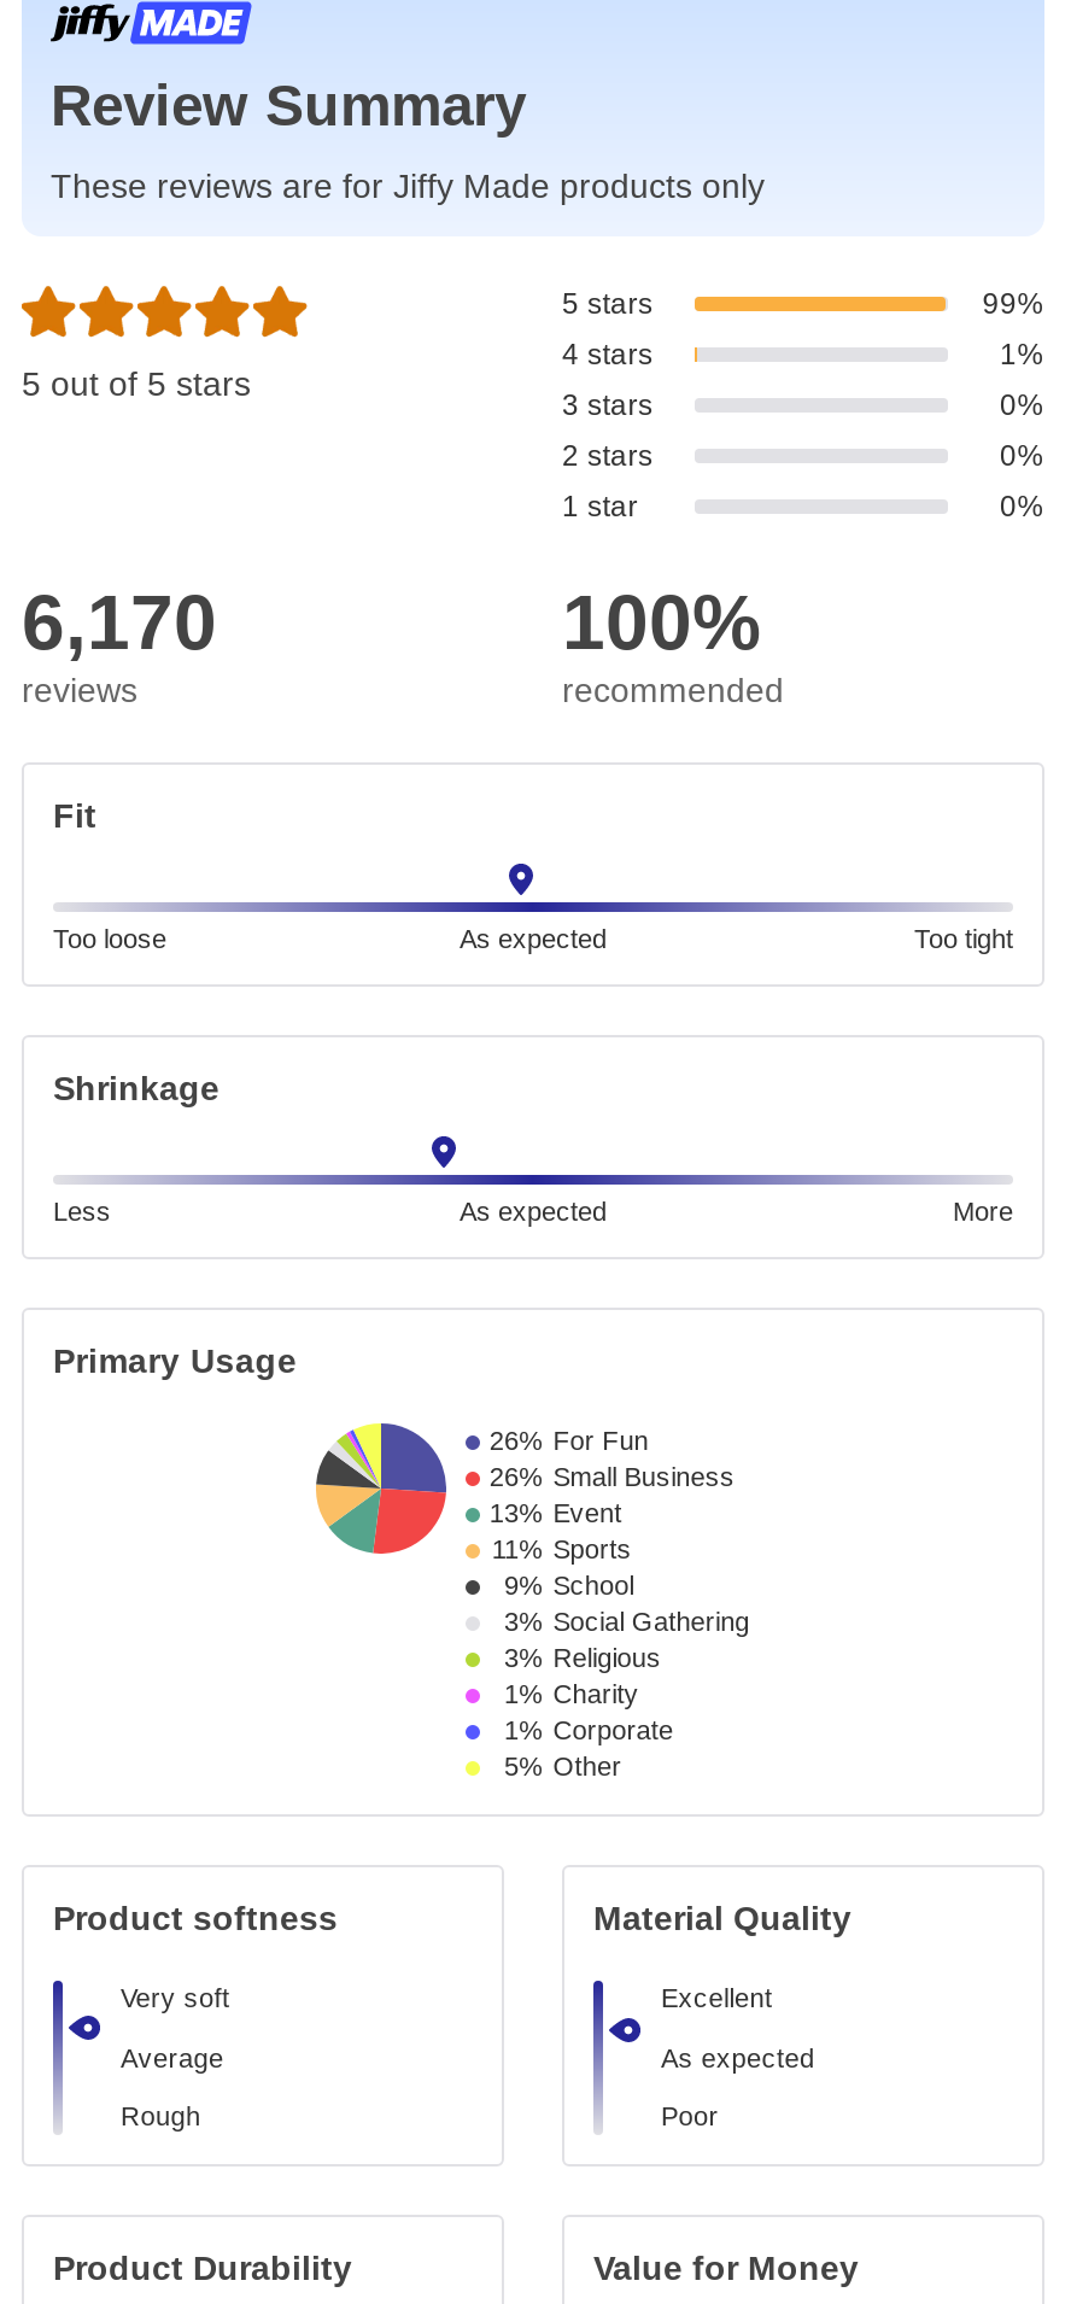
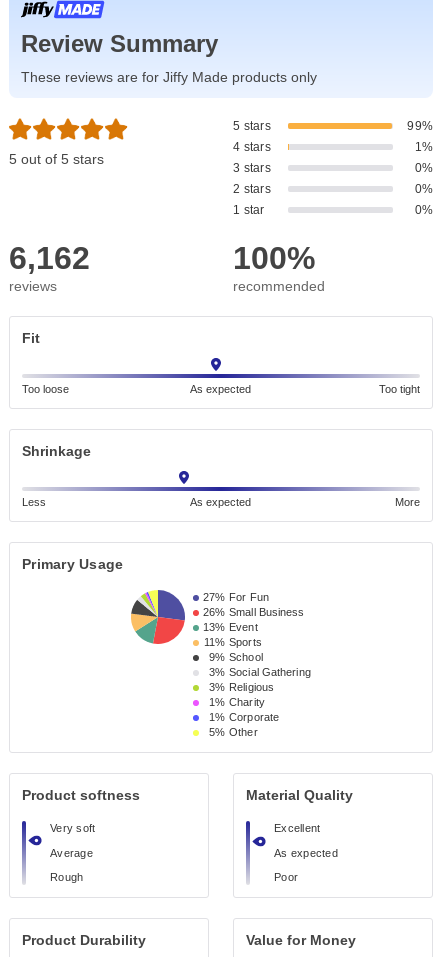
- 6,170
+ 6,162

- 26% For Fun
+ 27% For Fun
